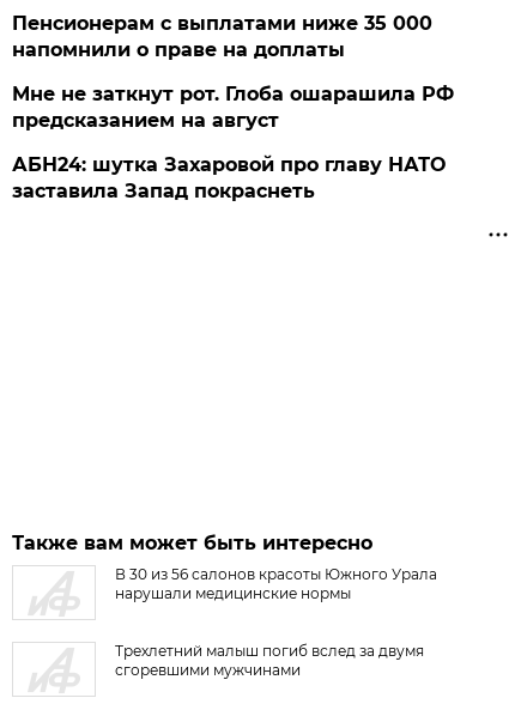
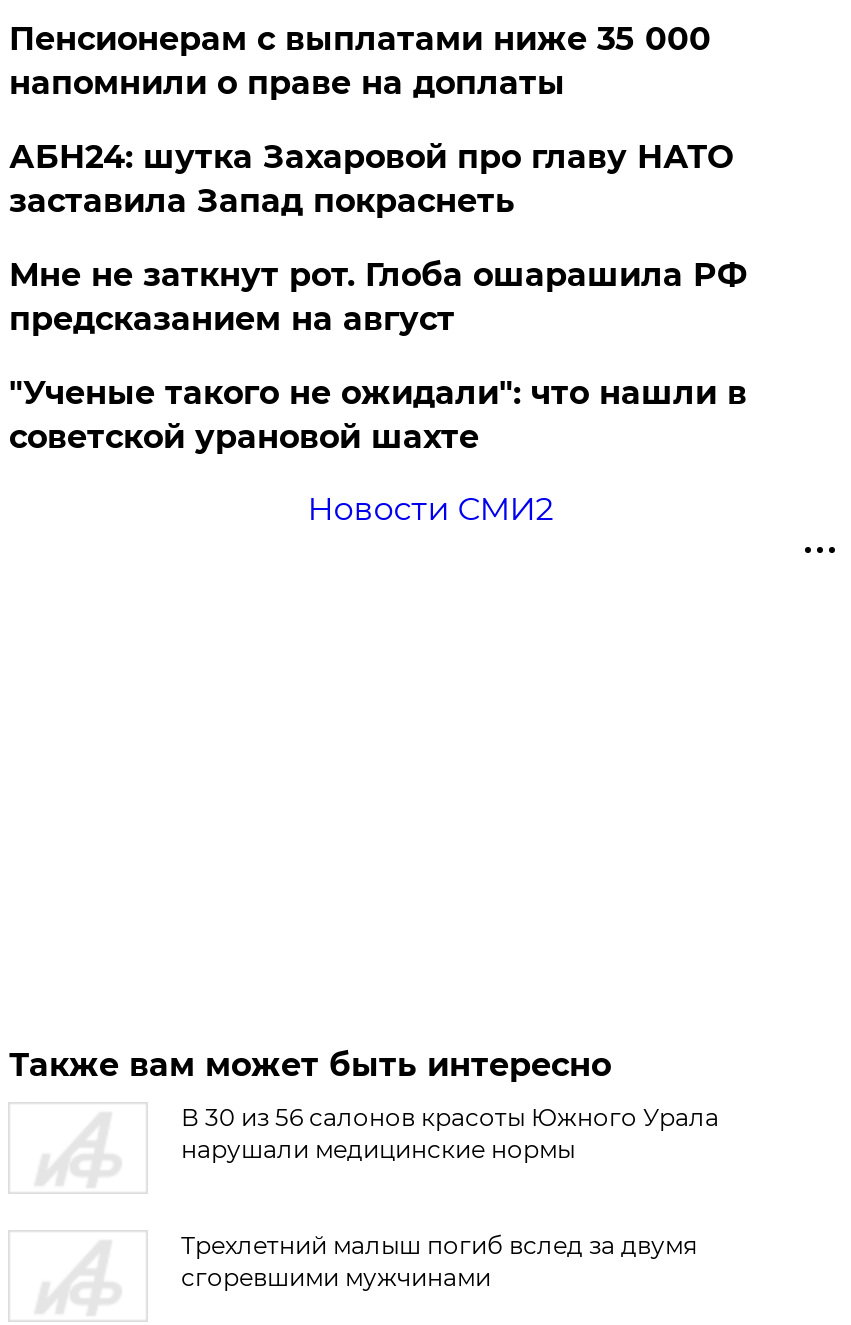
+ "Ученые такого не ожидали": что нашли в
+ советской урановой шахте
+ Новости СМИ2

moved up: АБН24: шутка Захаровой про главу НАТО | заставила Запад покраснеть
